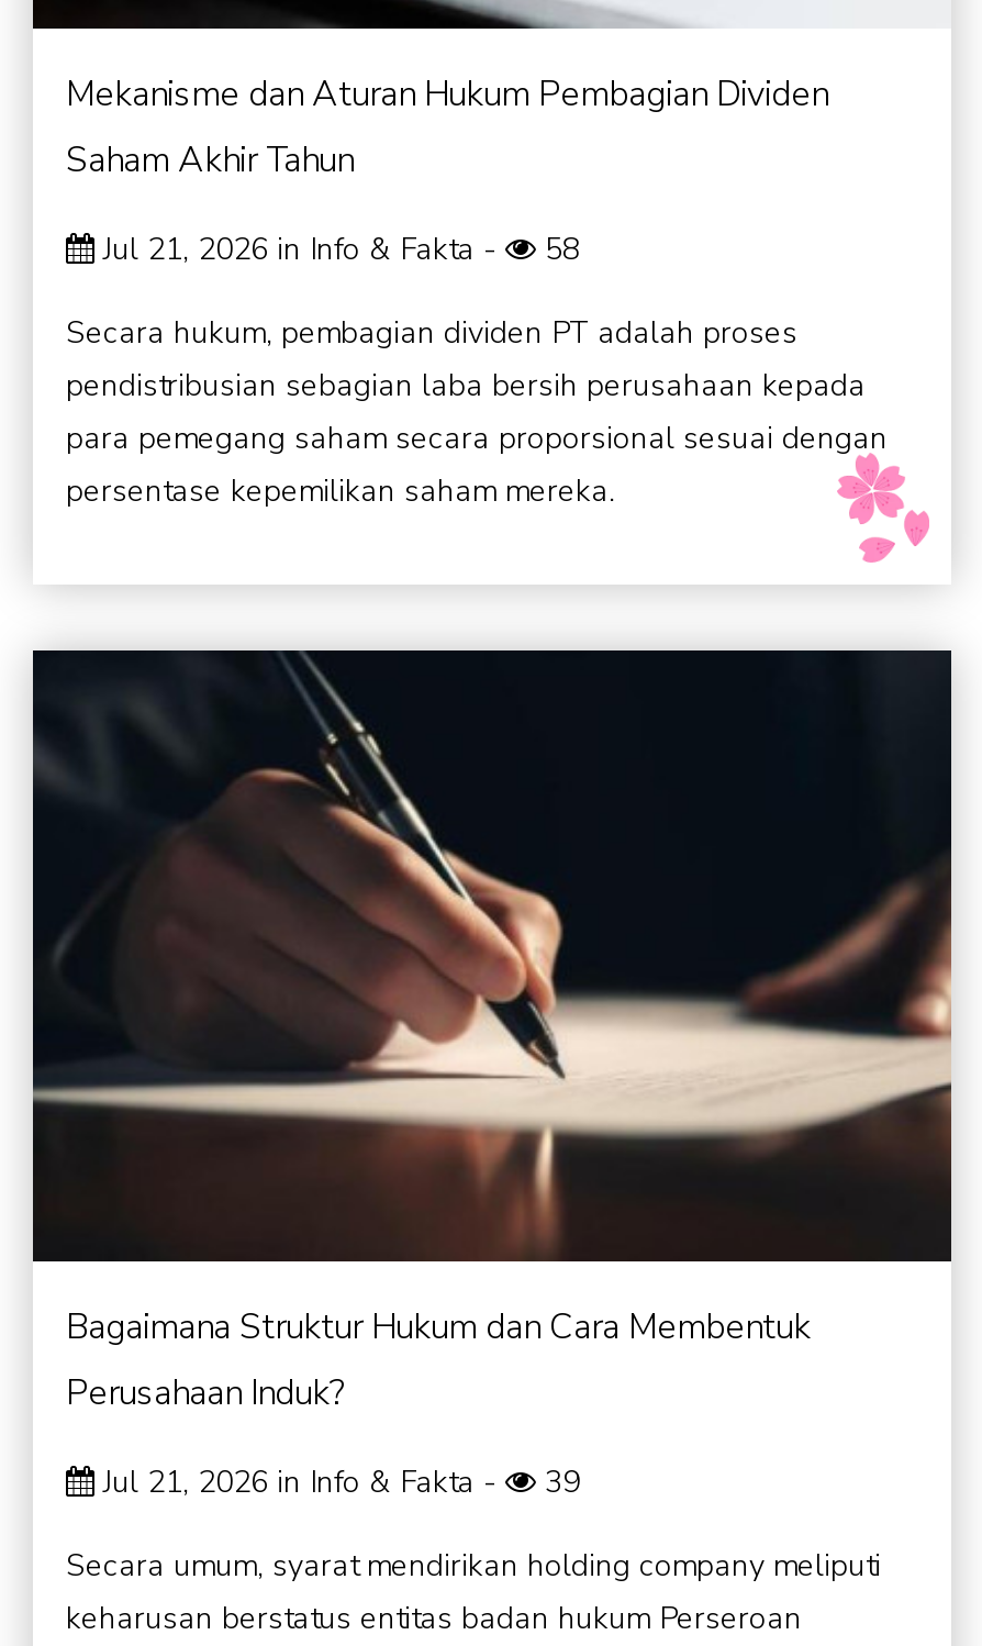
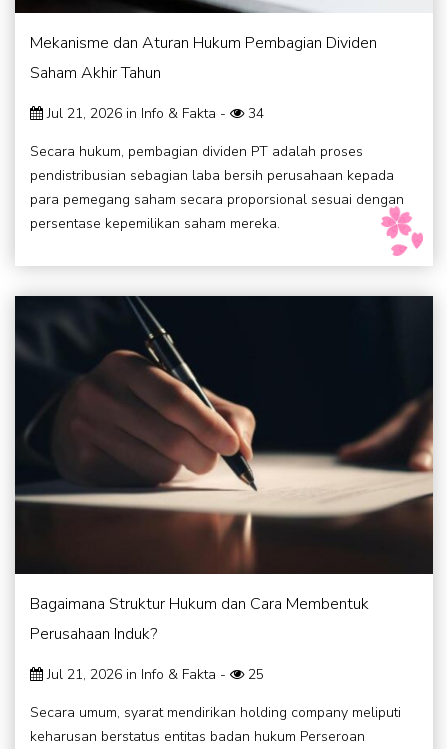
- Jul 21, 2026 in Info & Fakta - 58
+ Jul 21, 2026 in Info & Fakta - 34

- Jul 21, 2026 in Info & Fakta - 39
+ Jul 21, 2026 in Info & Fakta - 25
